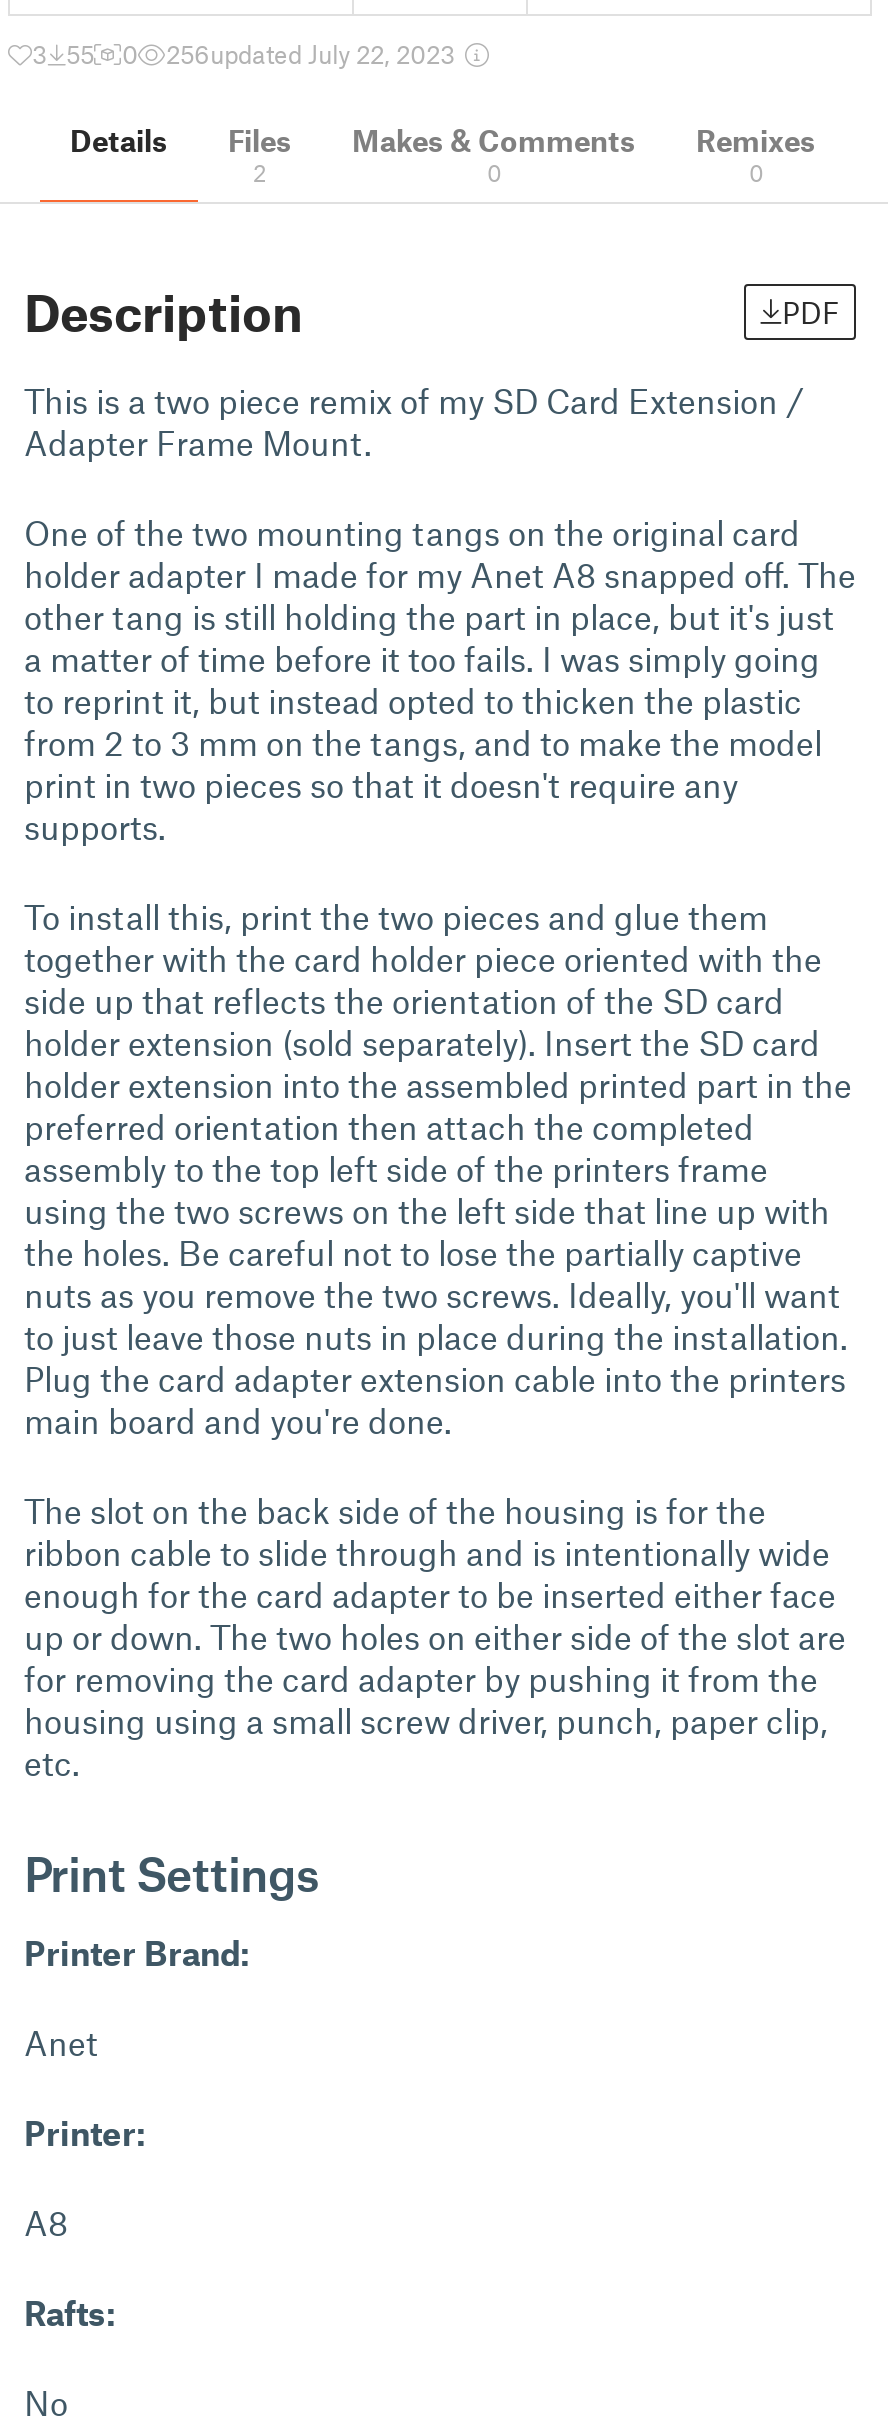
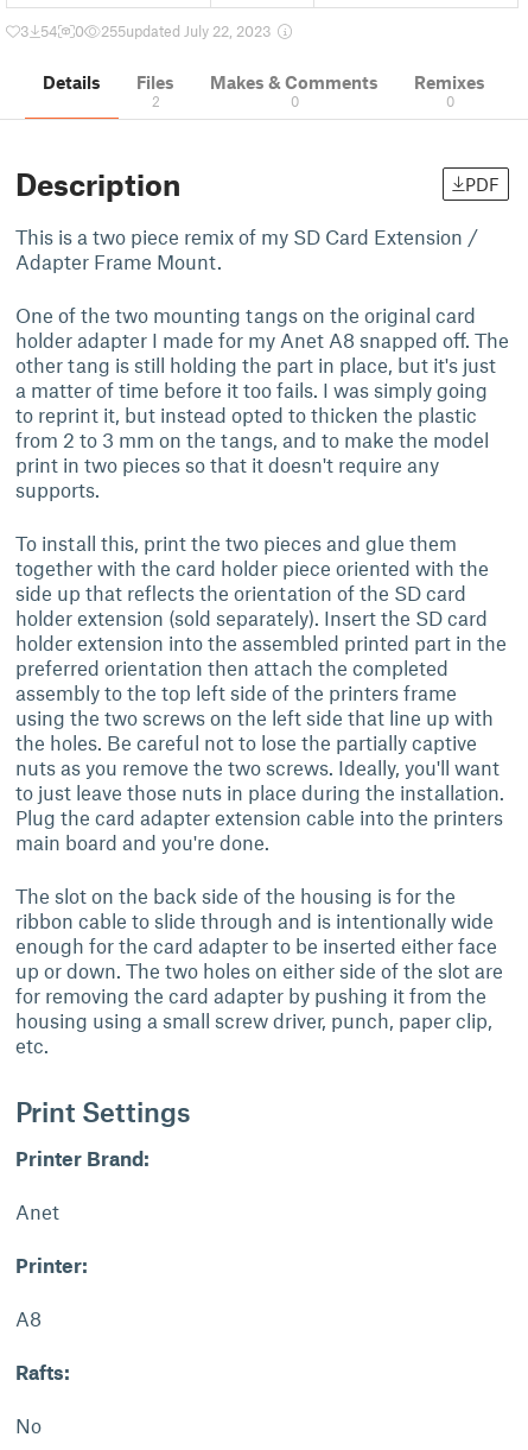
- 3 55
+ 3 54

- 256updated July 22, 2023
+ 255updated July 22, 2023
